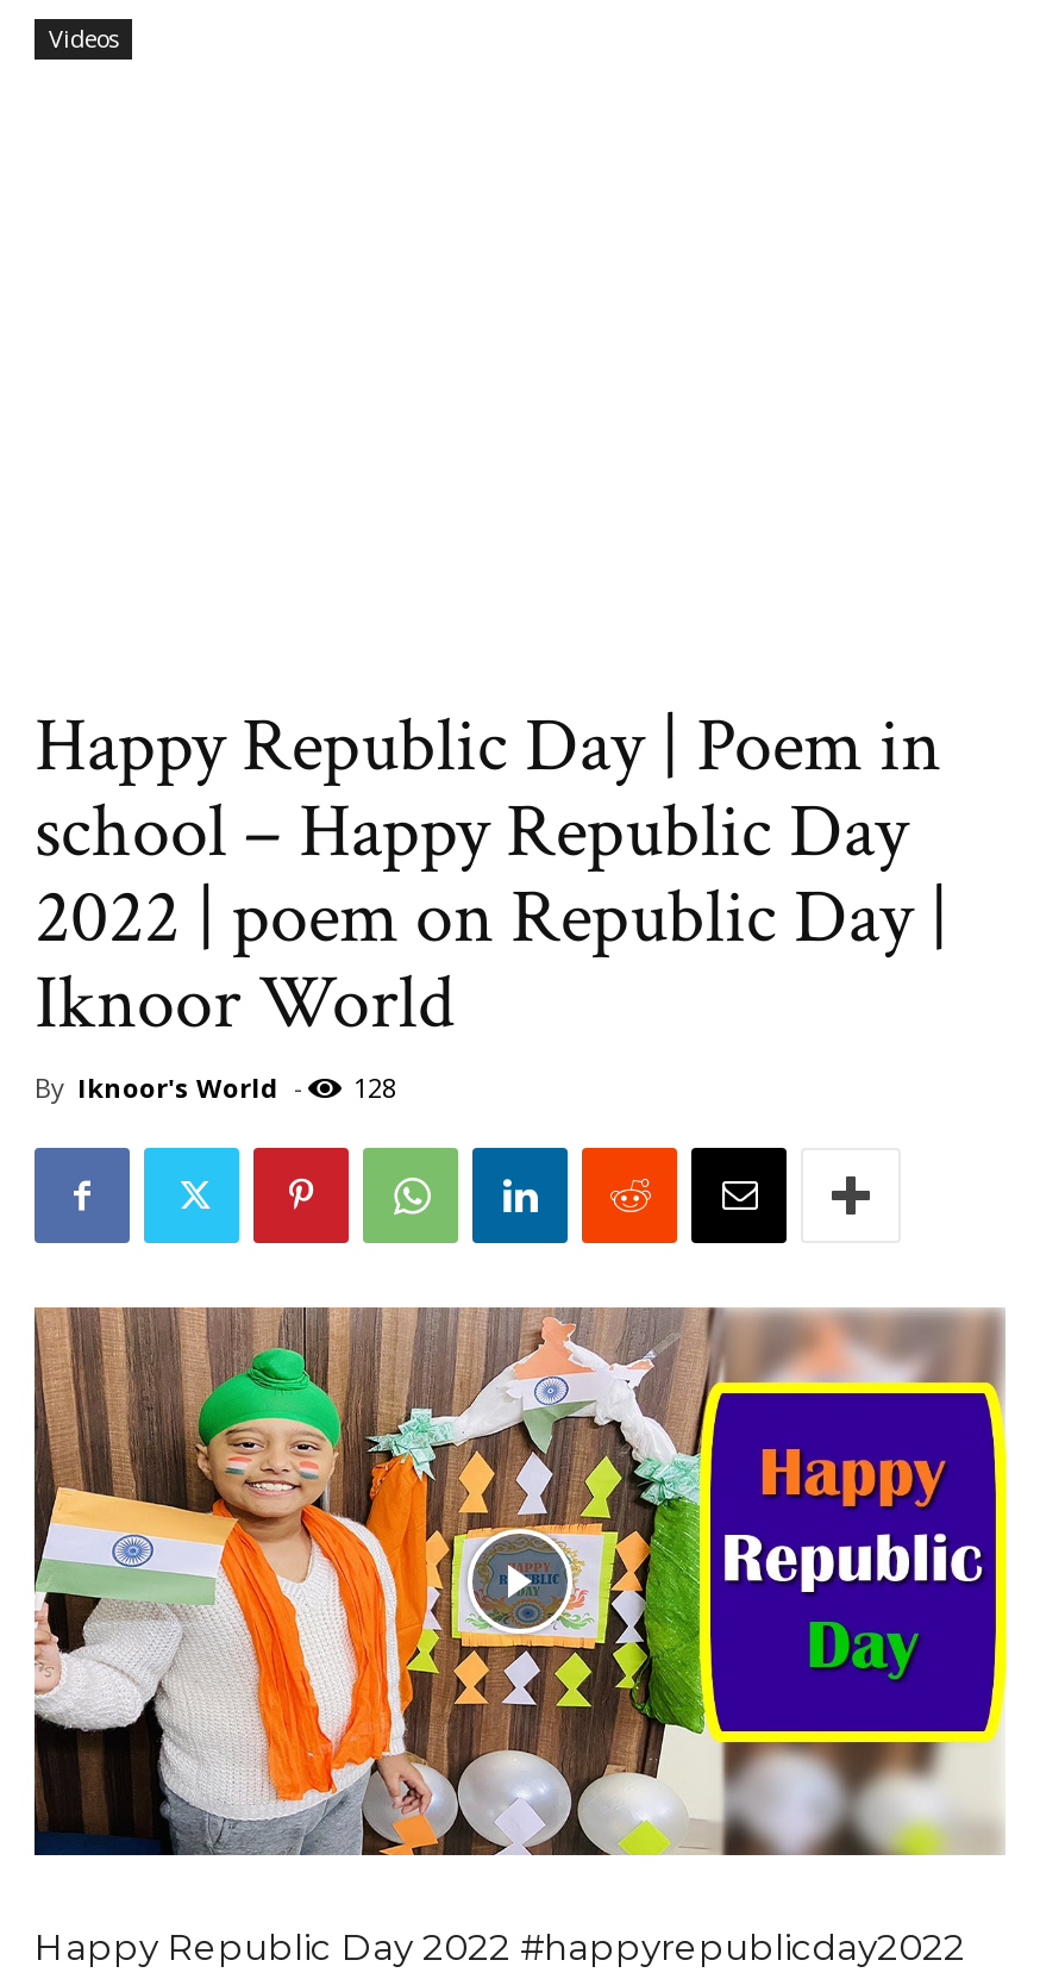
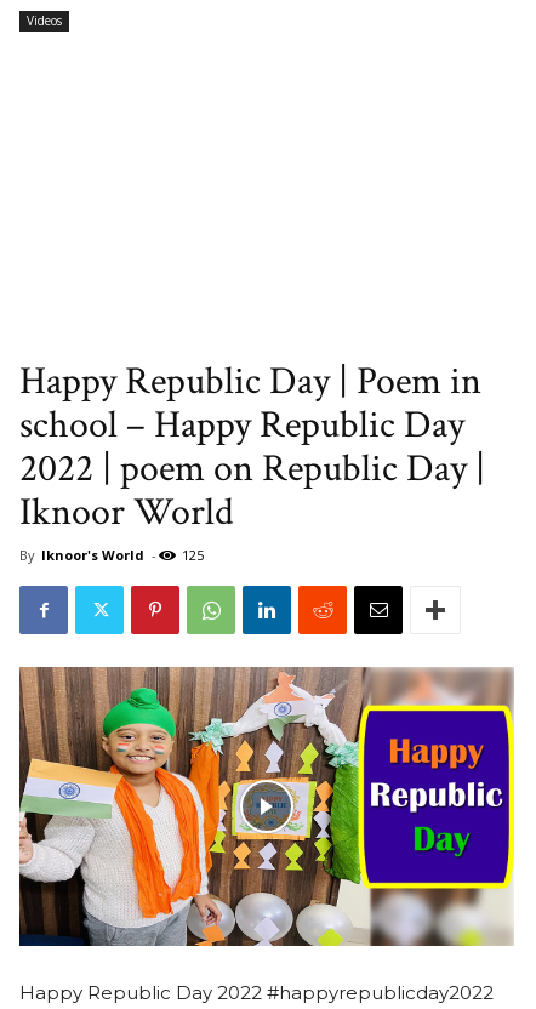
- By Iknoor's World - 128
+ By Iknoor's World - 125
